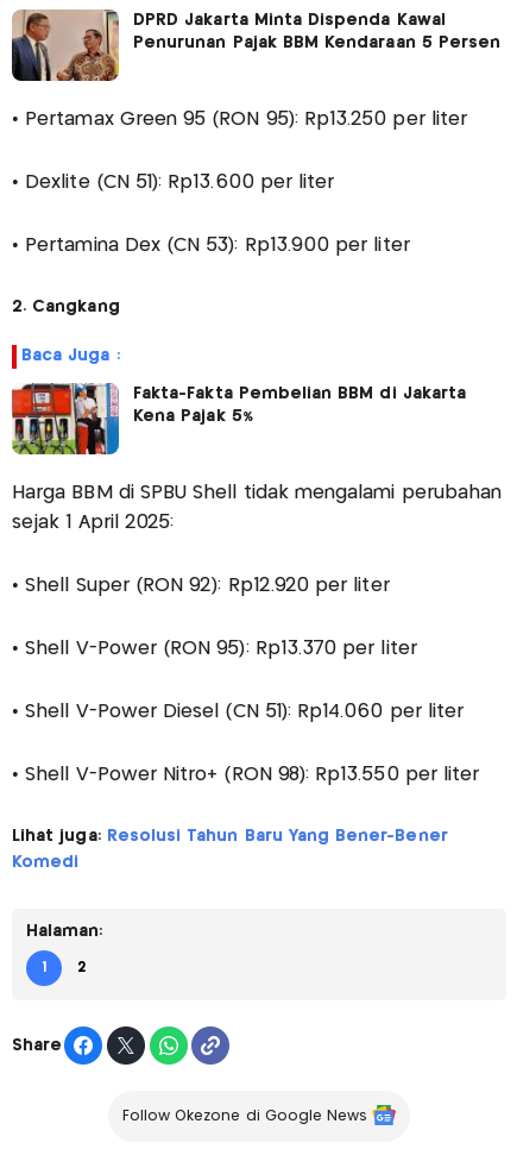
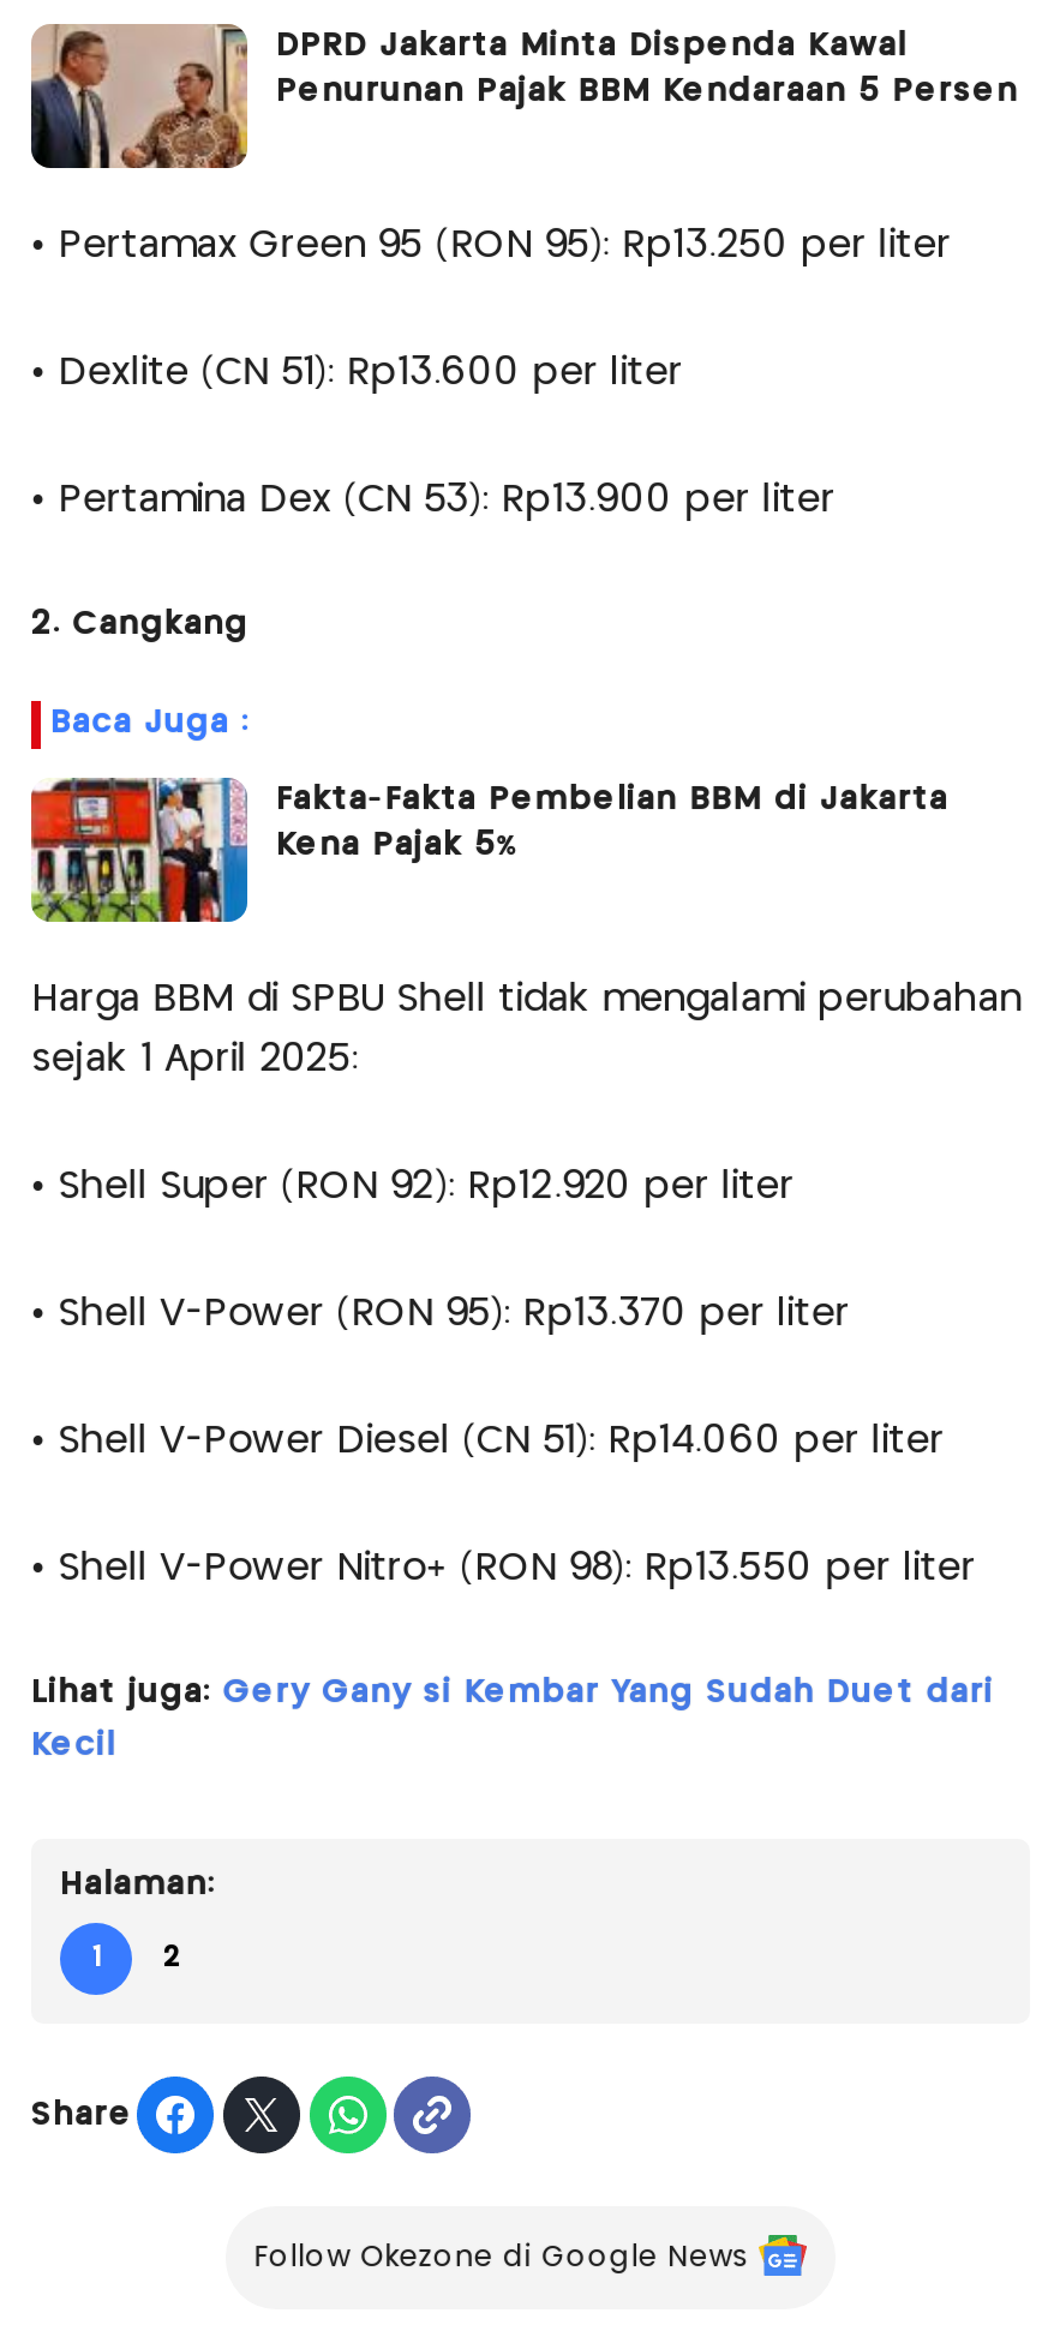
- Lihat juga: Resolusi Tahun Baru Yang Bener-Bener
+ Lihat juga: Gery Gany si Kembar Yang Sudah Duet dari

- Komedi
+ Kecil
